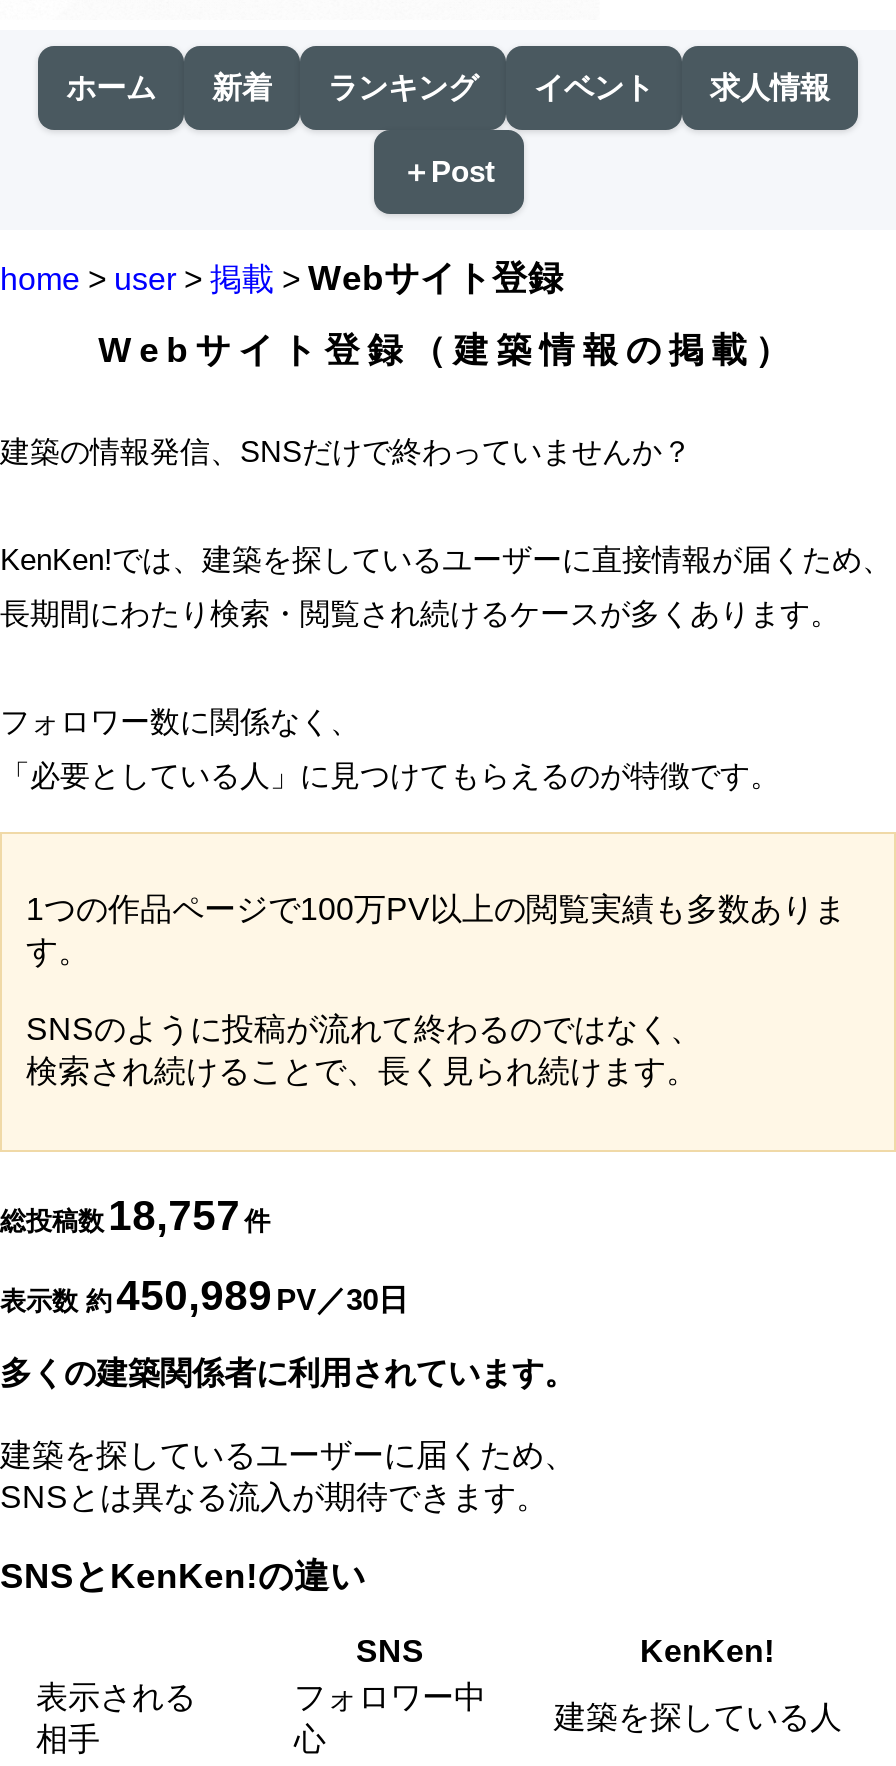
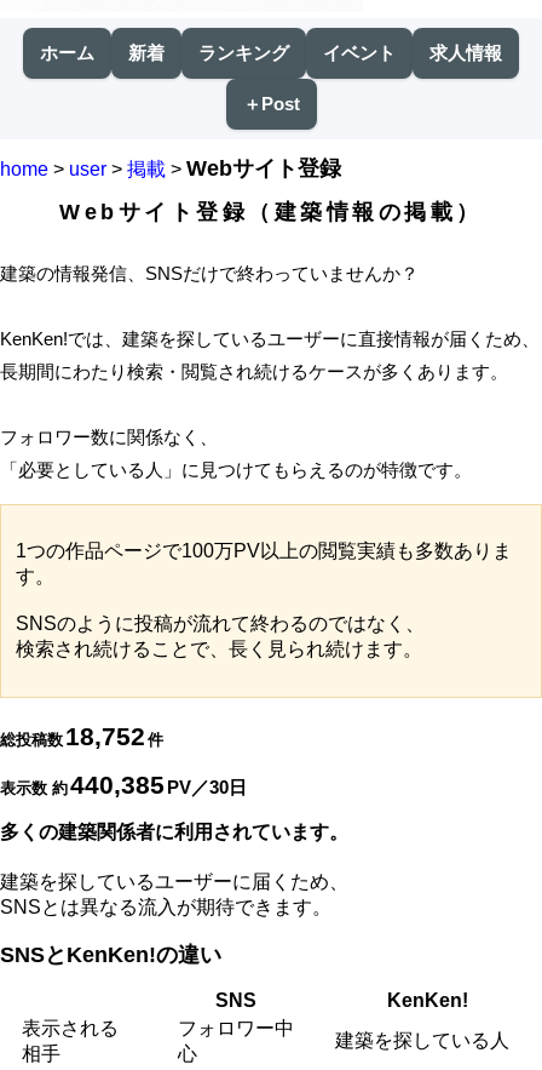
- 総投稿数 18,757 件
+ 総投稿数 18,752 件

- 表示数 約 450,989 PV／30日
+ 表示数 約 440,385 PV／30日
